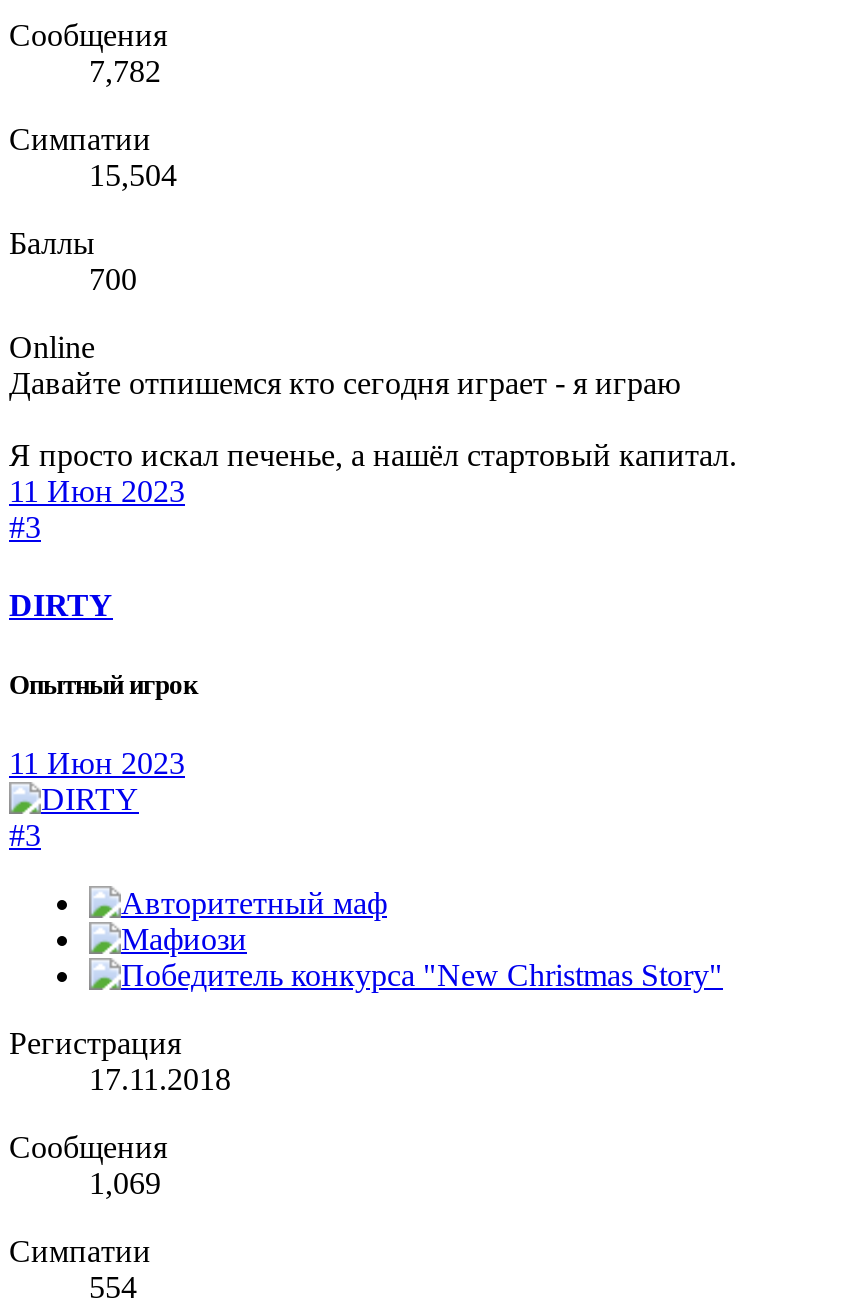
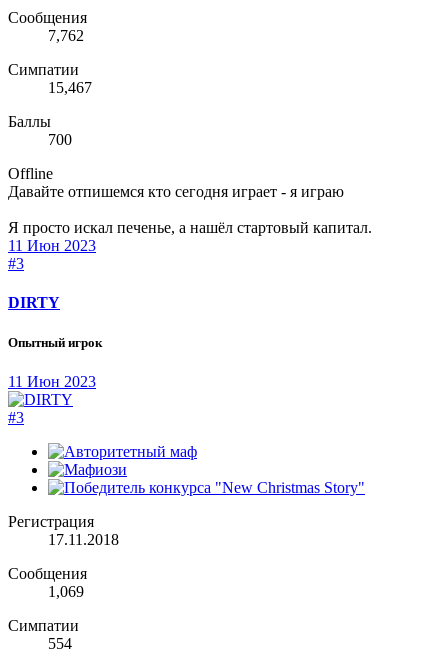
- 7,782
+ 7,762

- 15,504
+ 15,467

- Online
+ Offline
